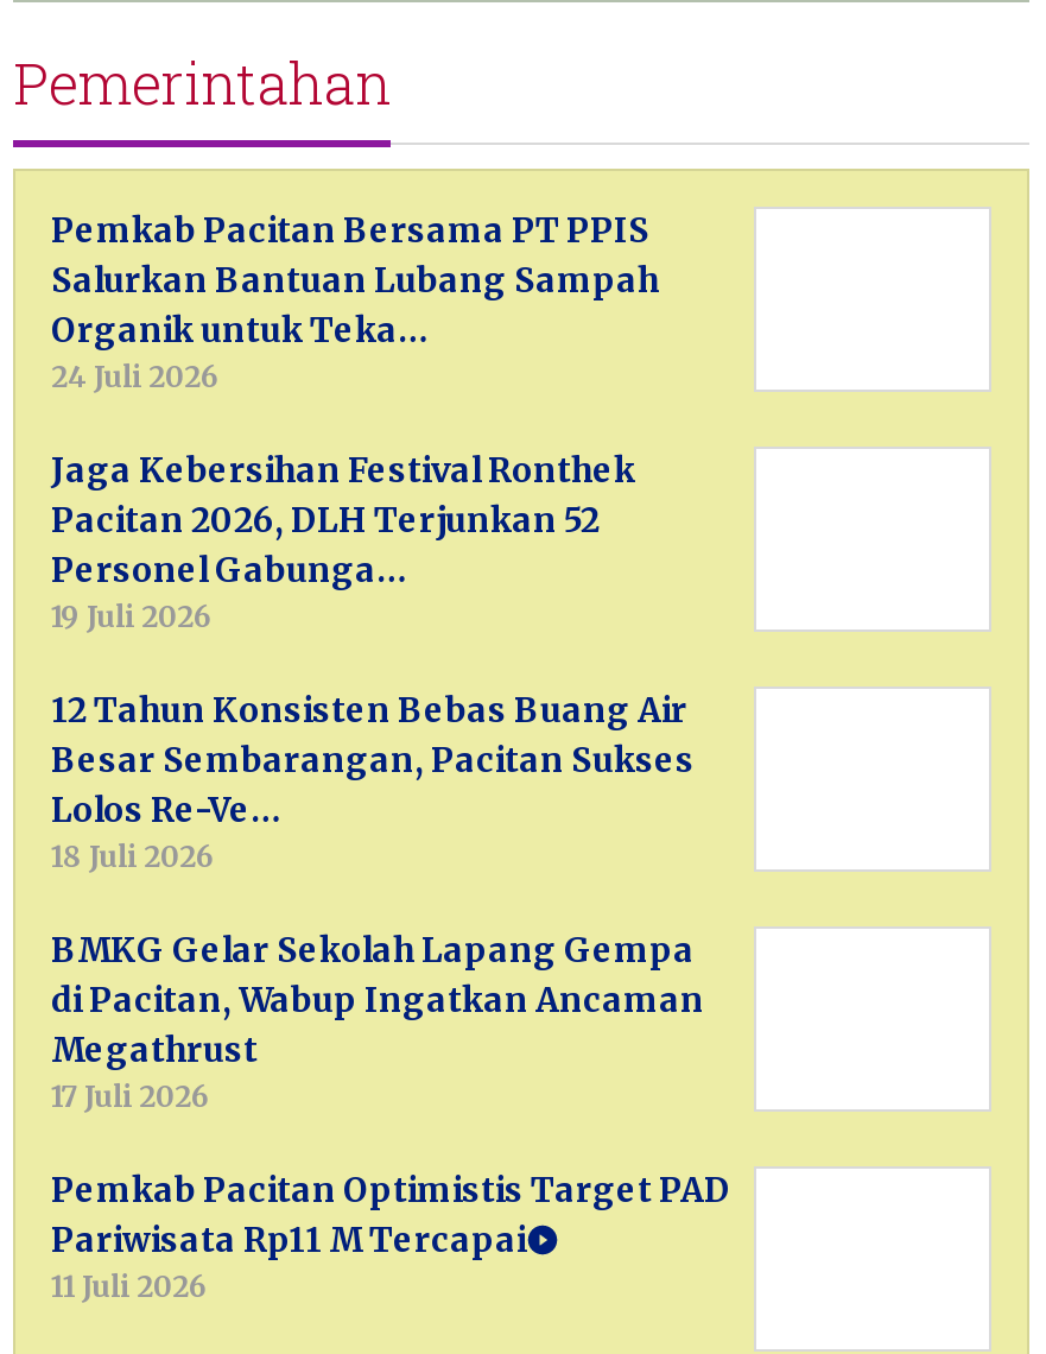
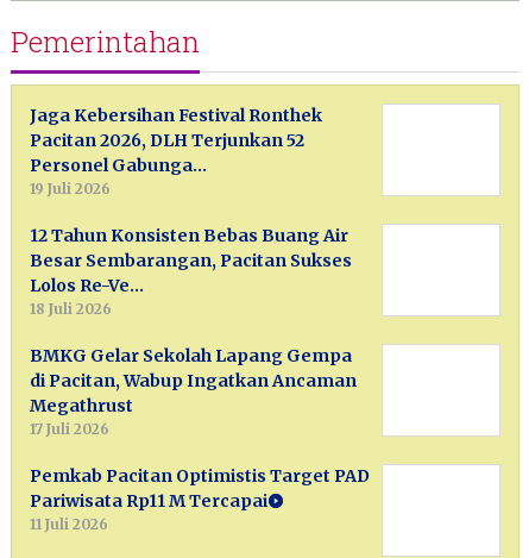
- Pemkab Pacitan Bersama PT PPIS
- Salurkan Bantuan Lubang Sampah
- Organik untuk Teka…
- 24 Juli 2026
